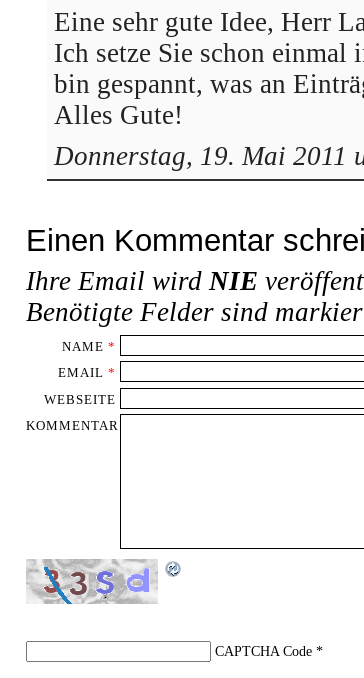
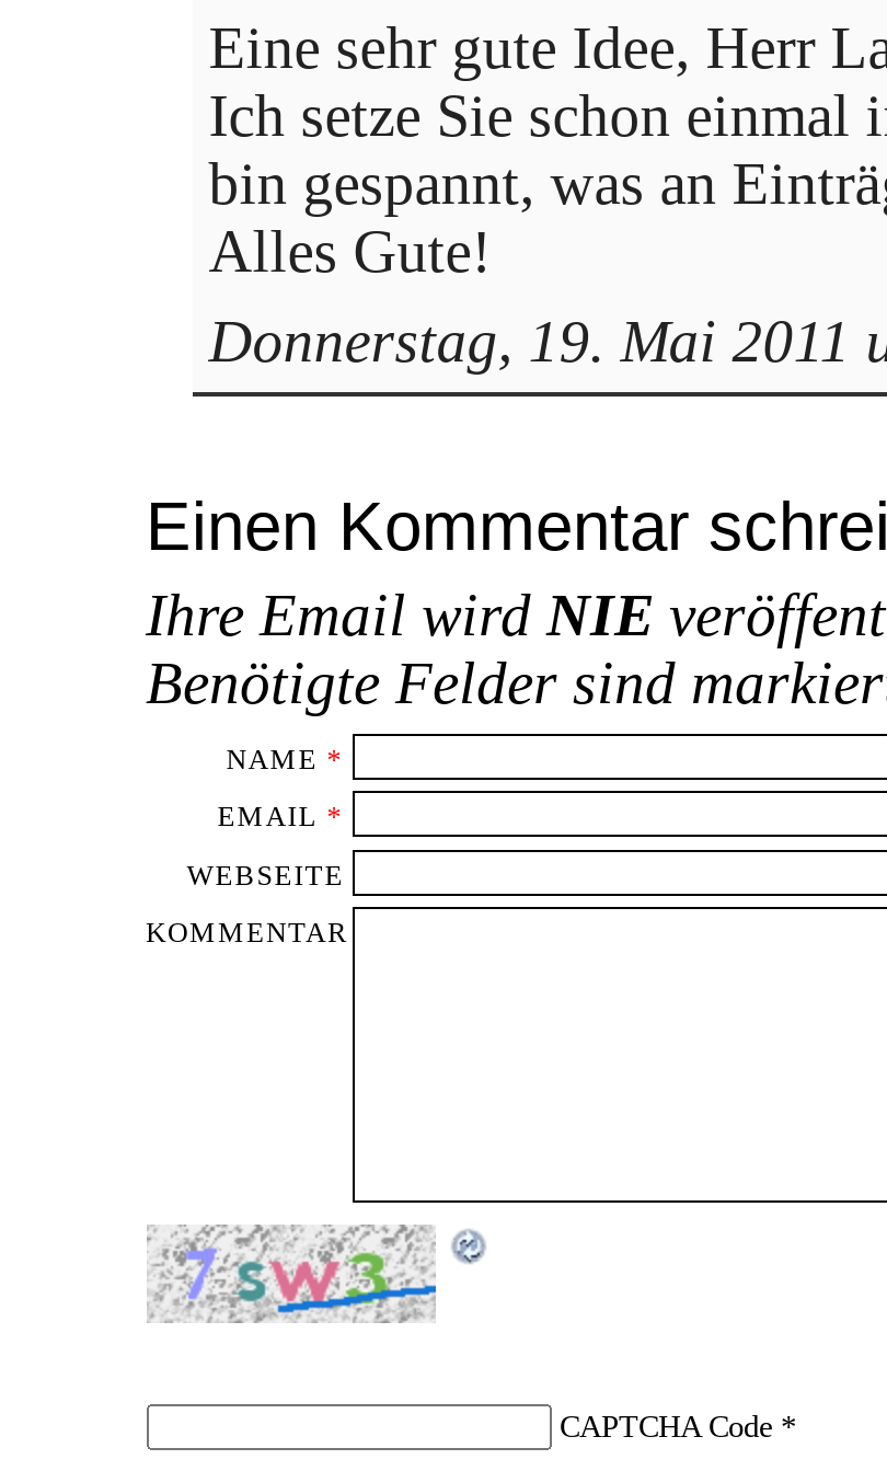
- [image]
+ [image]
